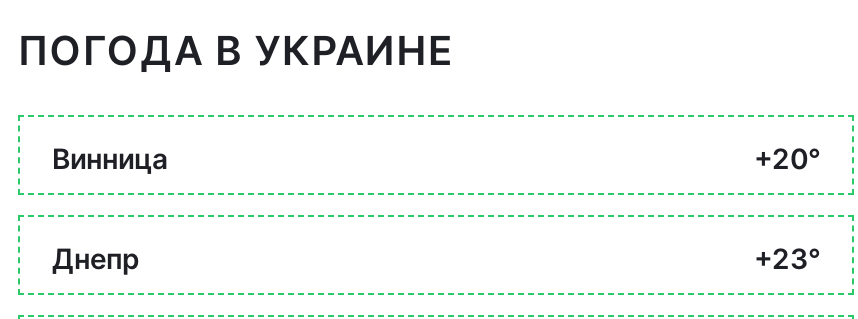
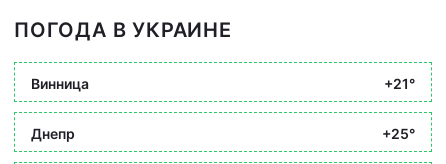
- +20°
+ +21°

- +23°
+ +25°
